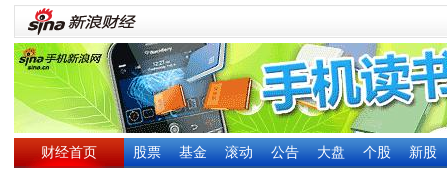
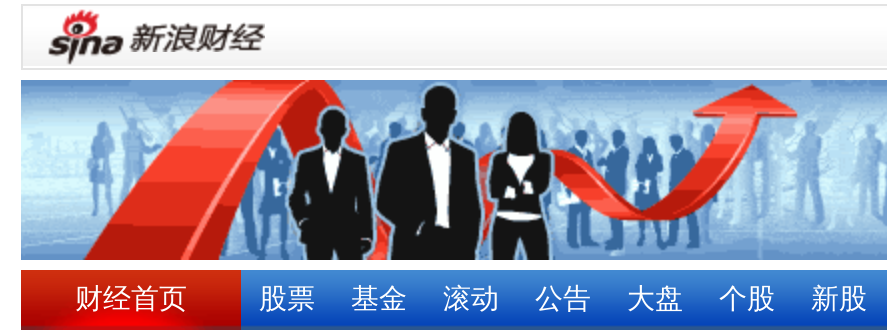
- [image]
+ [image]
